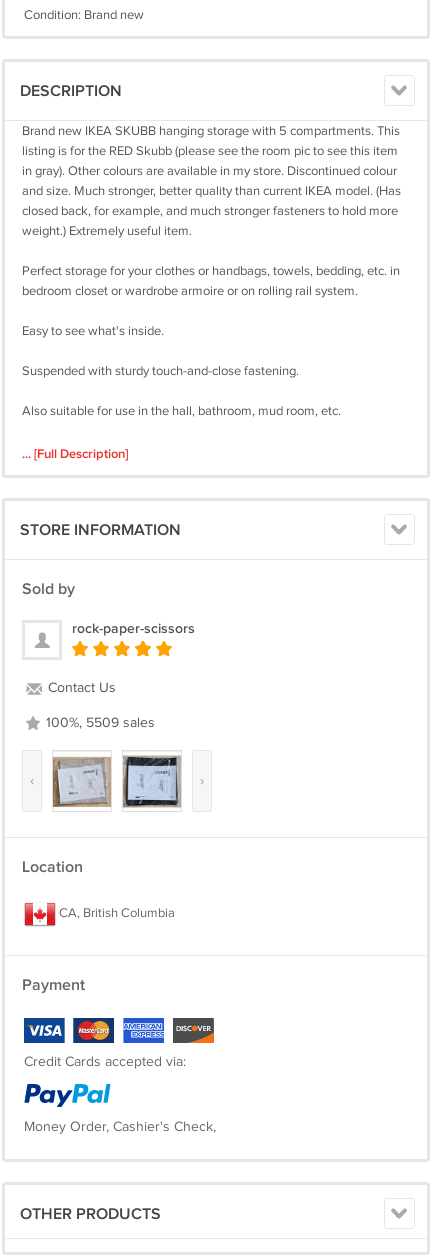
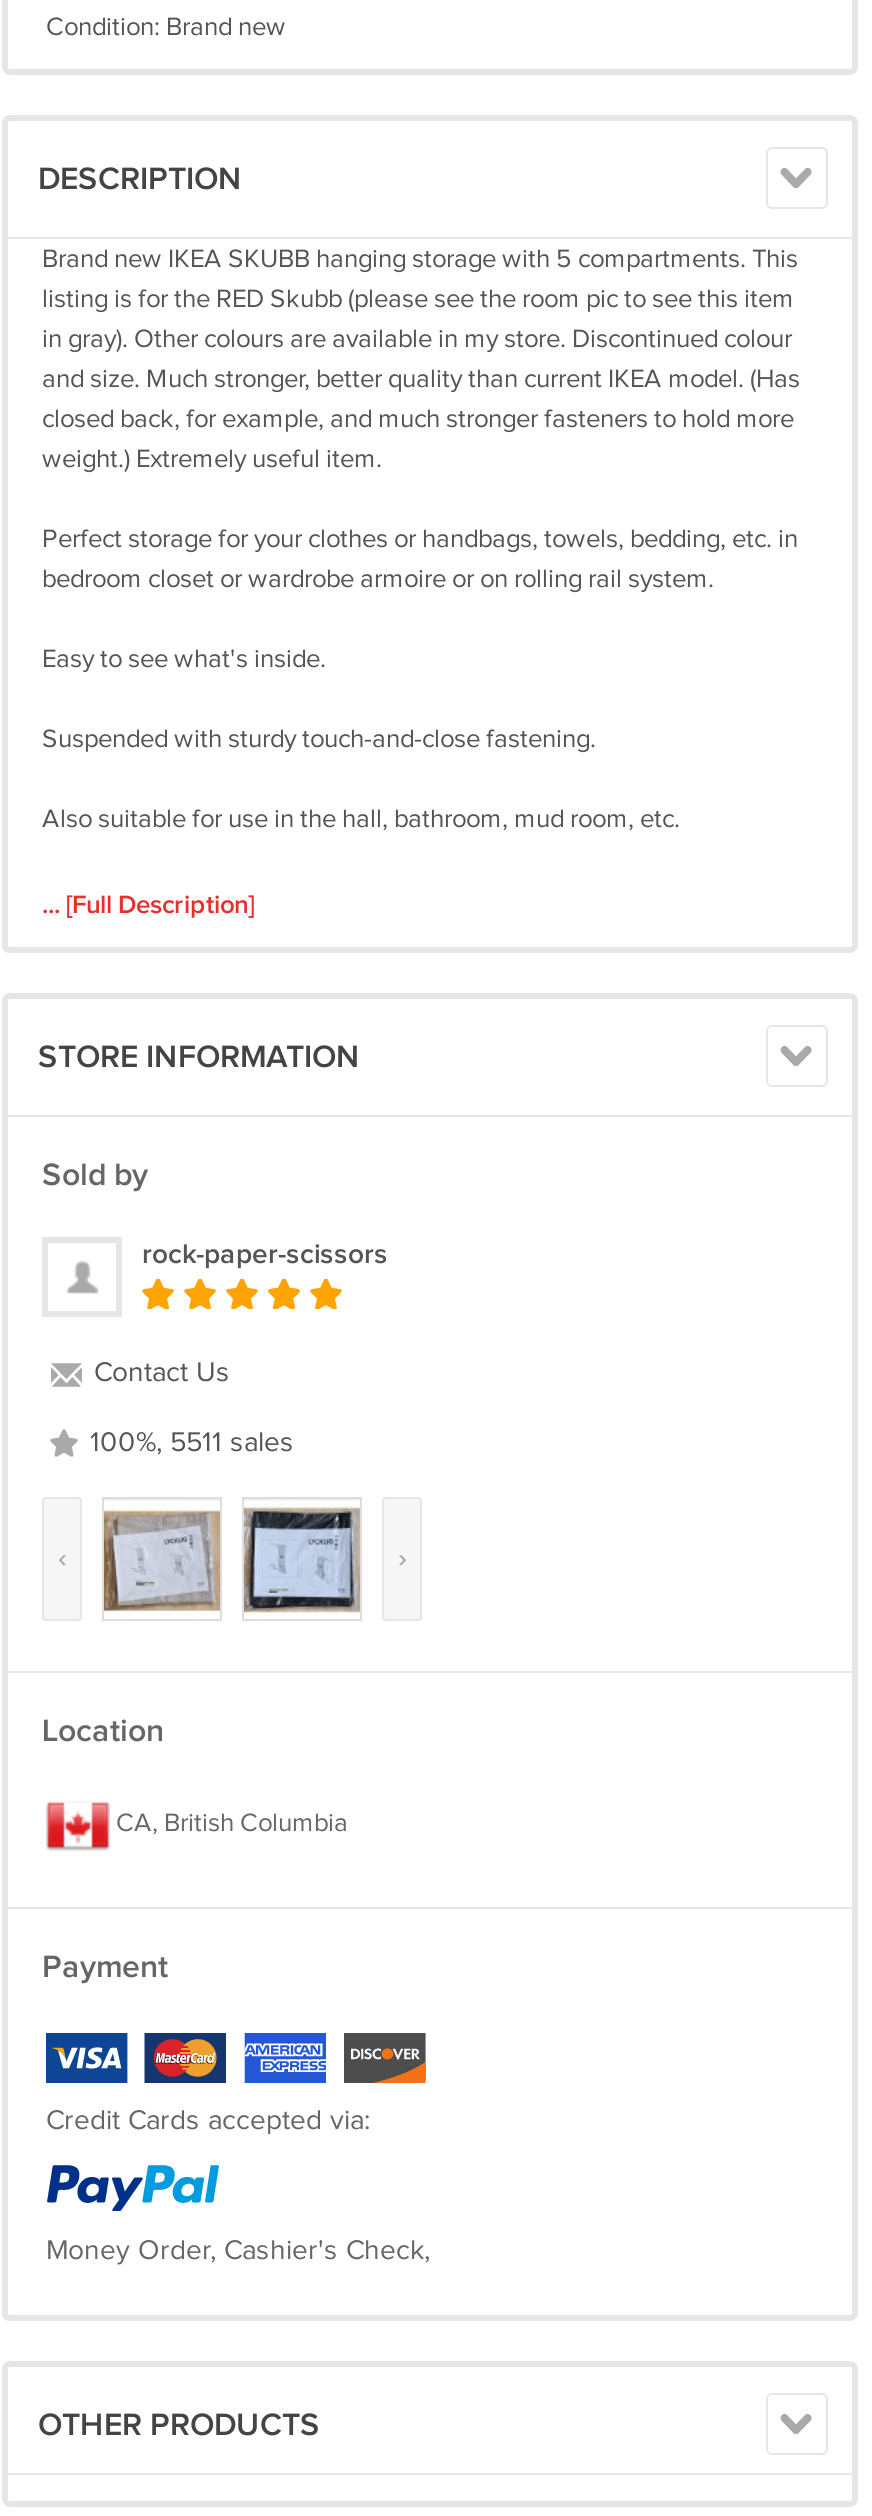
- 100%, 5509 sales
+ 100%, 5511 sales
